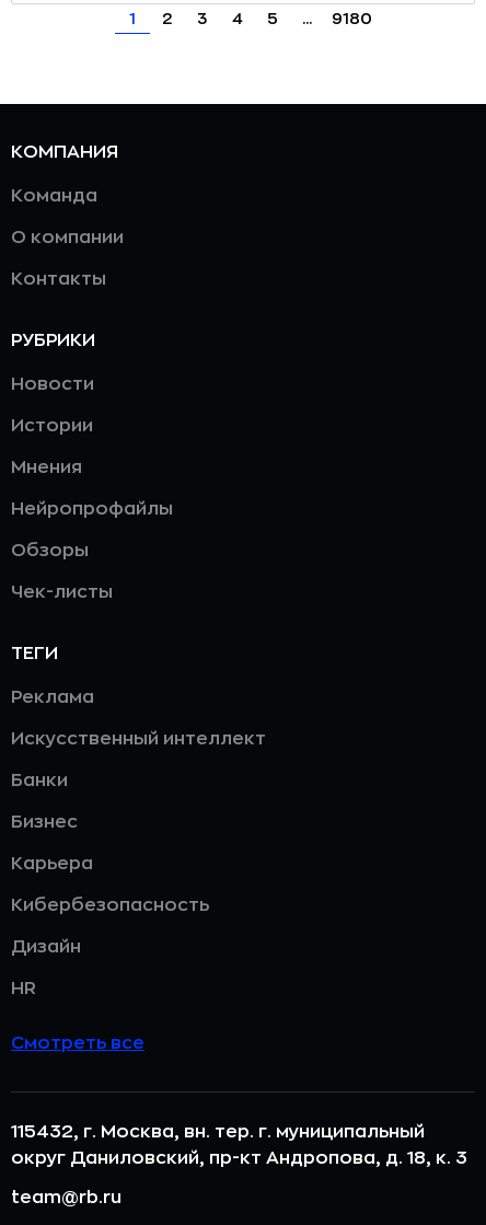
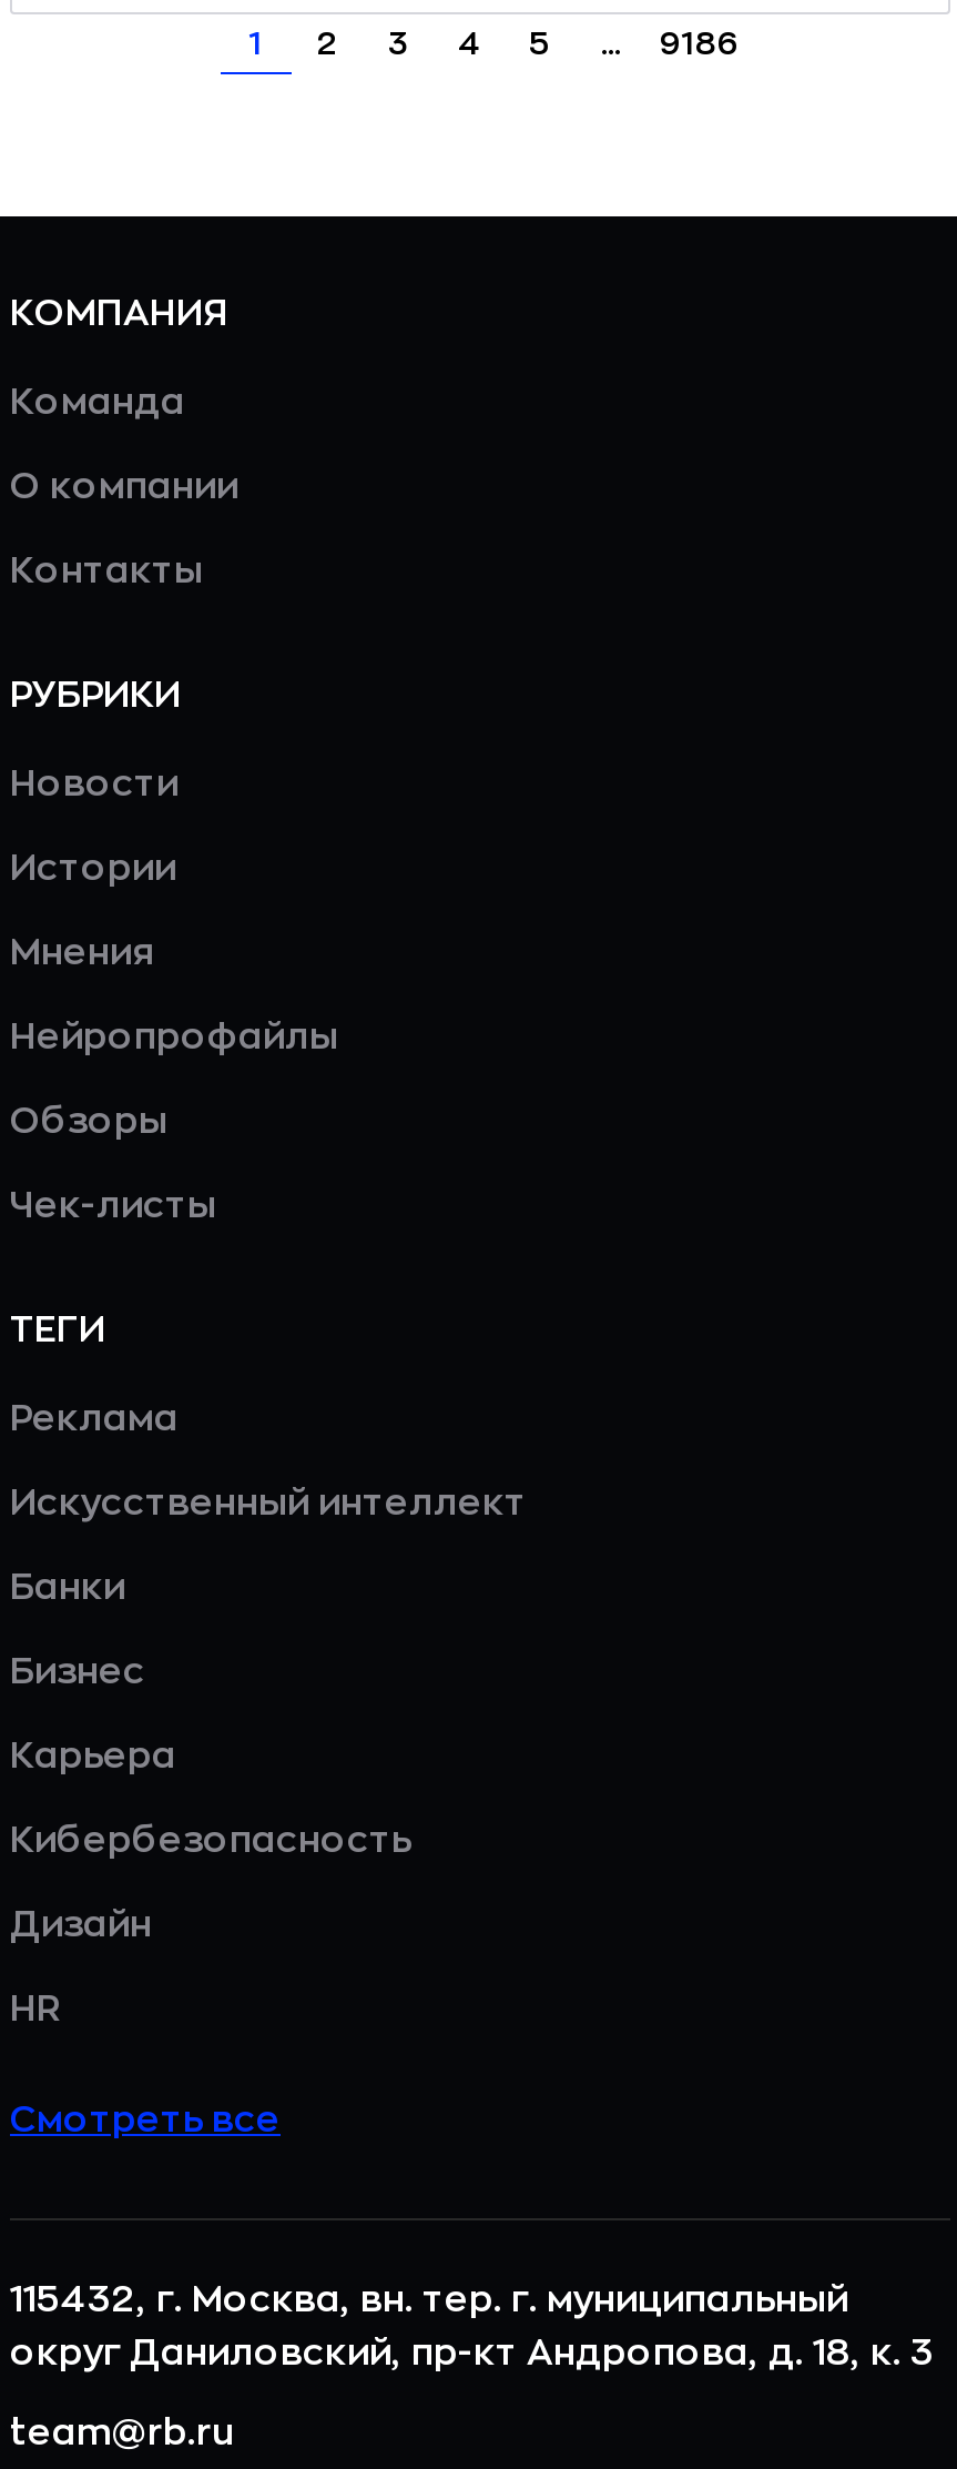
- 9180
+ 9186
